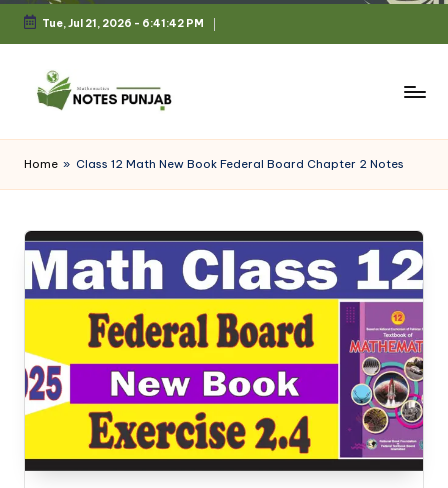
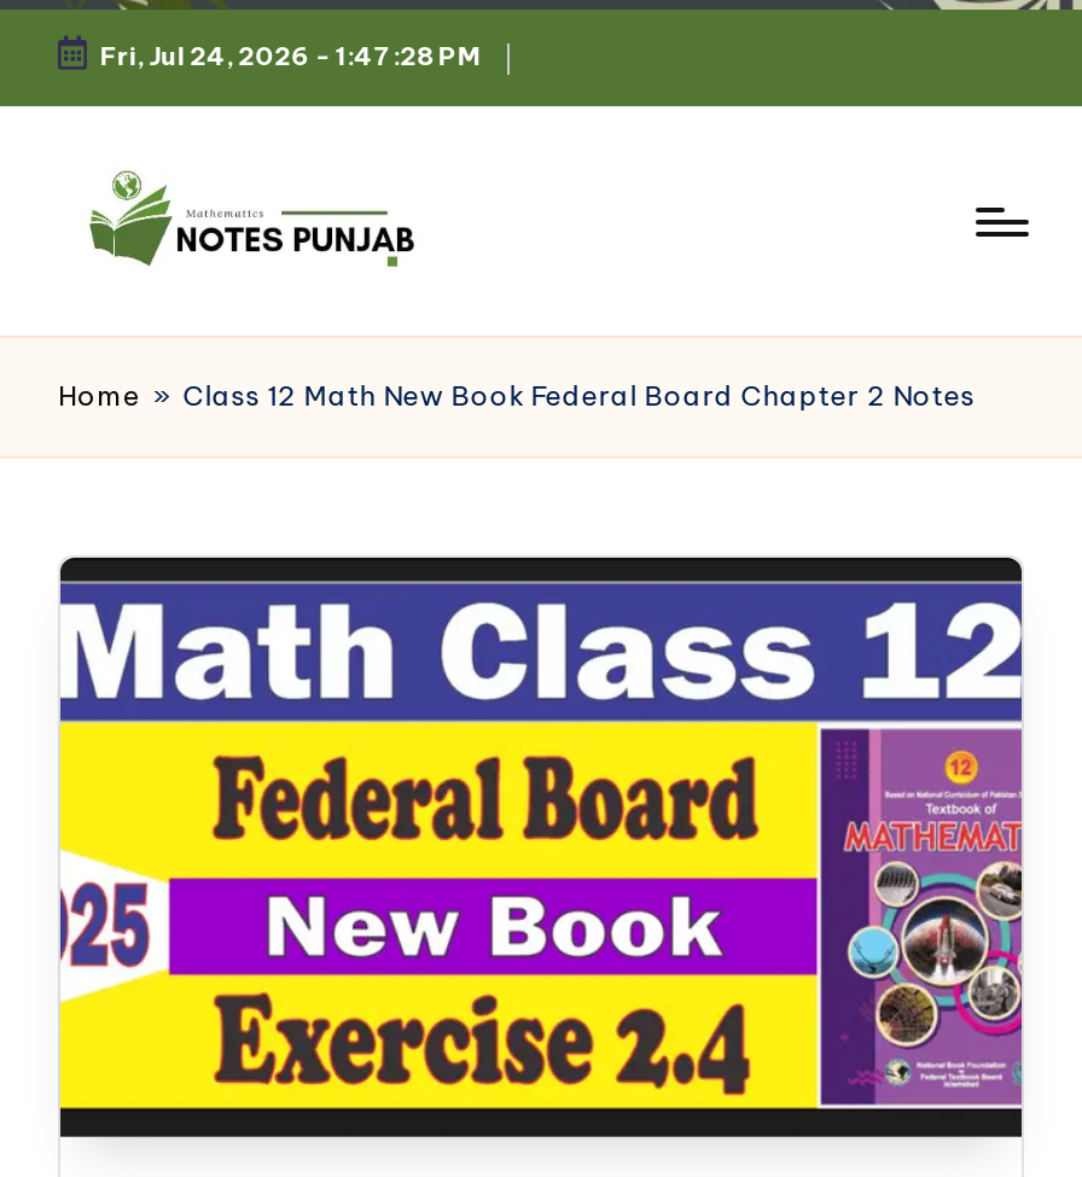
- Tue, Jul 21, 2026 - 6:41:42 PM
+ Fri, Jul 24, 2026 - 1:47:28 PM
